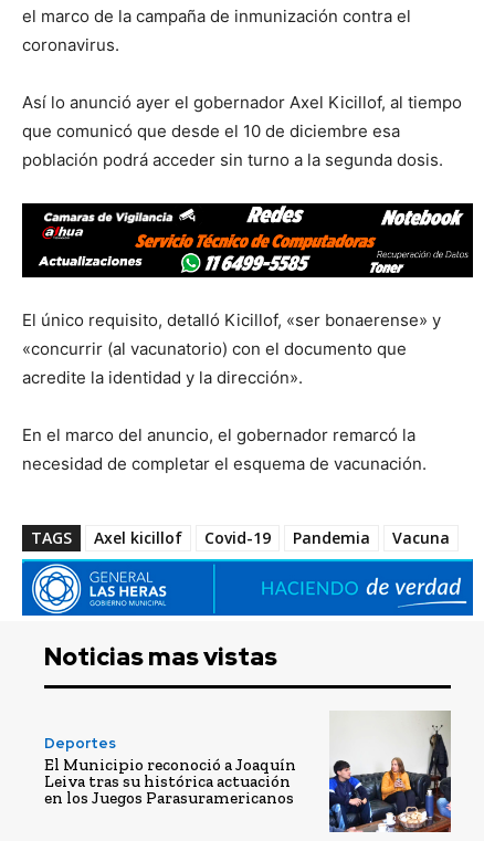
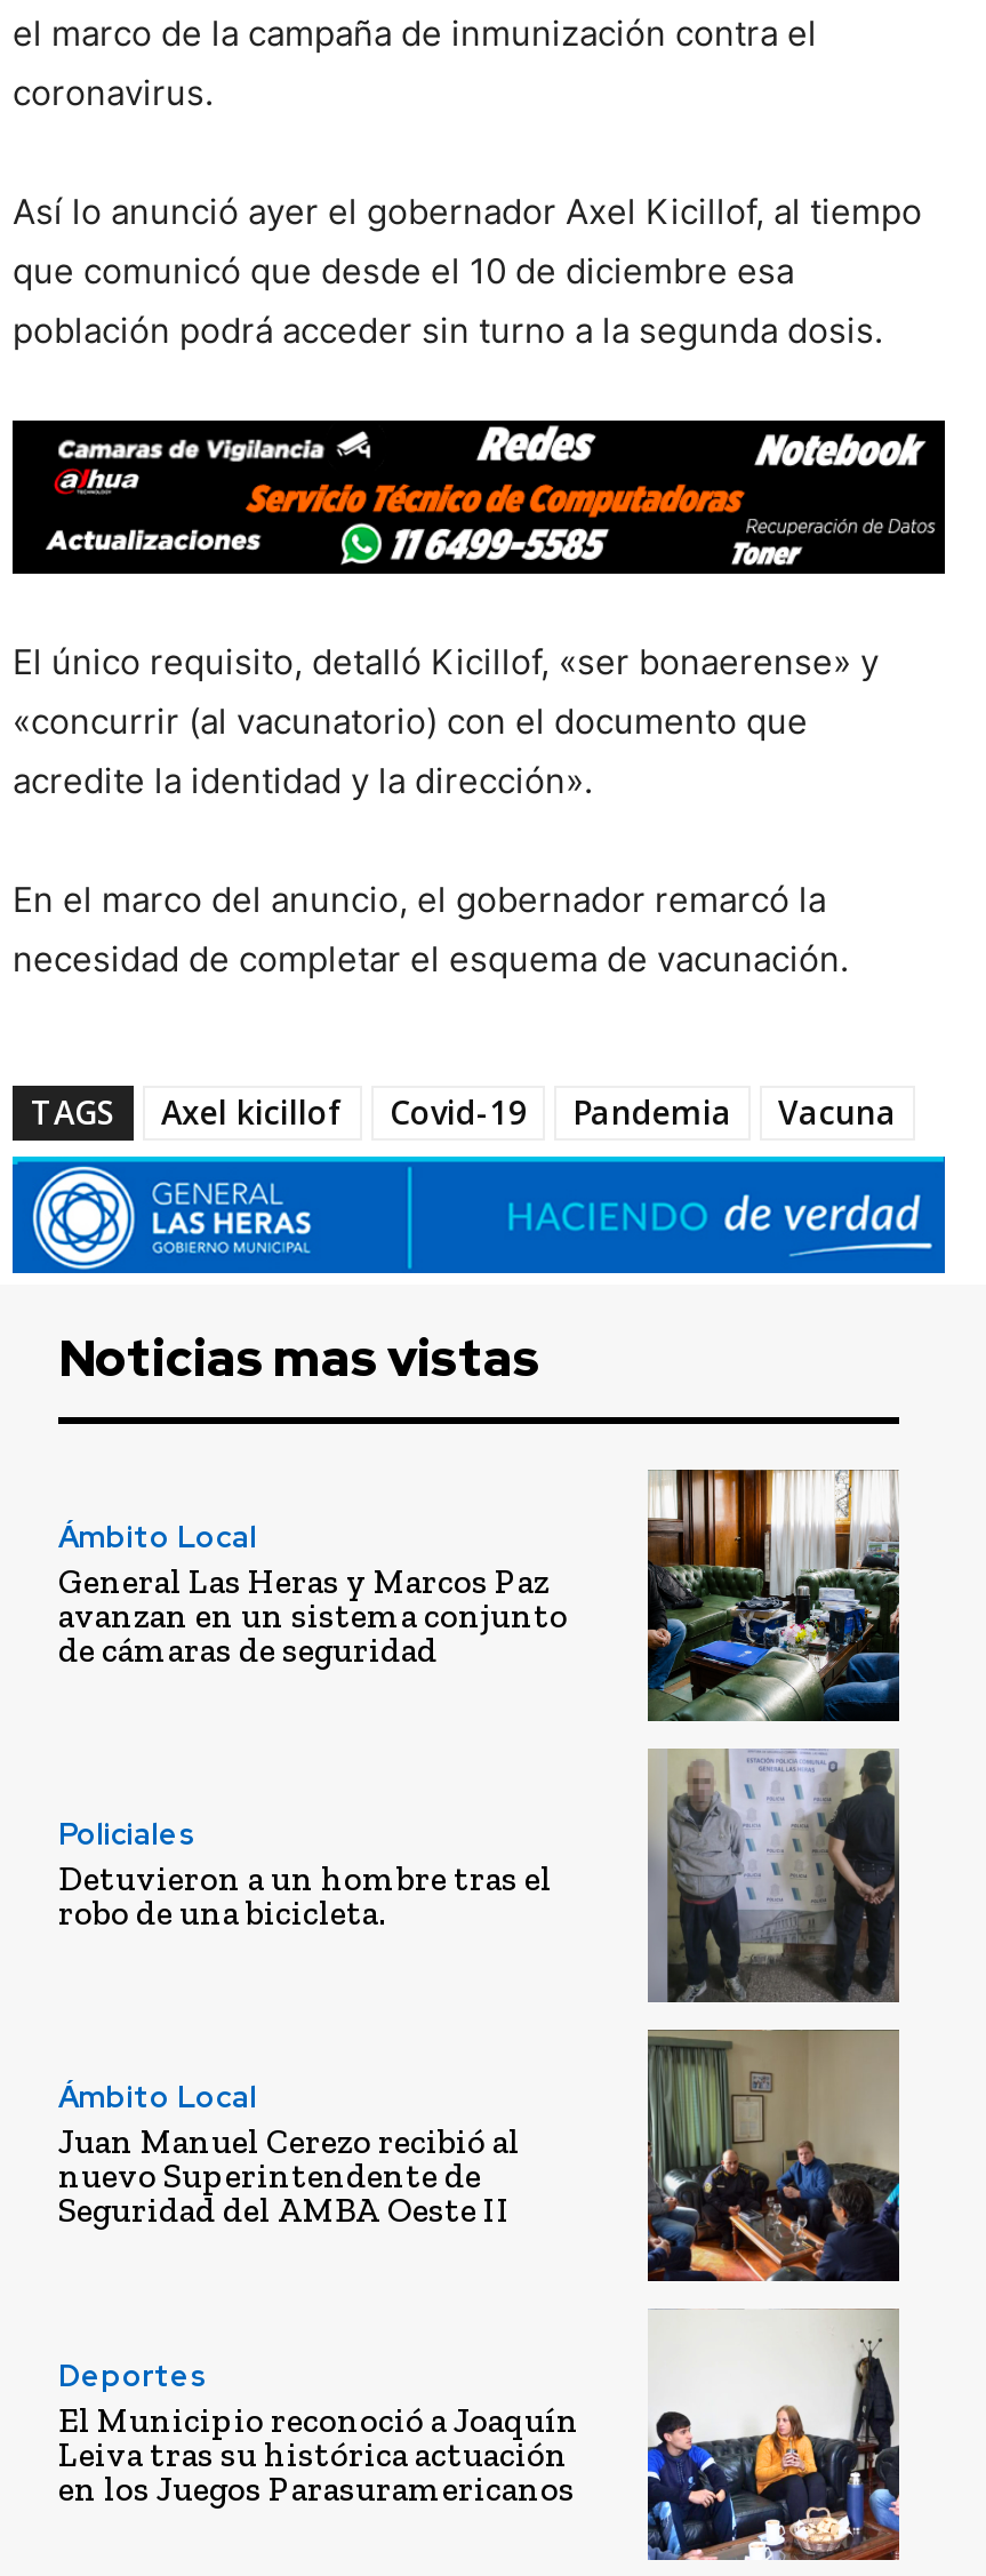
+ [image]
+ Ámbito Local
+ General Las Heras y Marcos Paz
+ avanzan en un sistema conjunto
+ de cámaras de seguridad

+ Policiales
+ Detuvieron a un hombre tras el
+ robo de una bicicleta.

+ Ámbito Local
+ Juan Manuel Cerezo recibió al
+ nuevo Superintendente de
+ Seguridad del AMBA Oeste II

+ [image]

+ [image]
